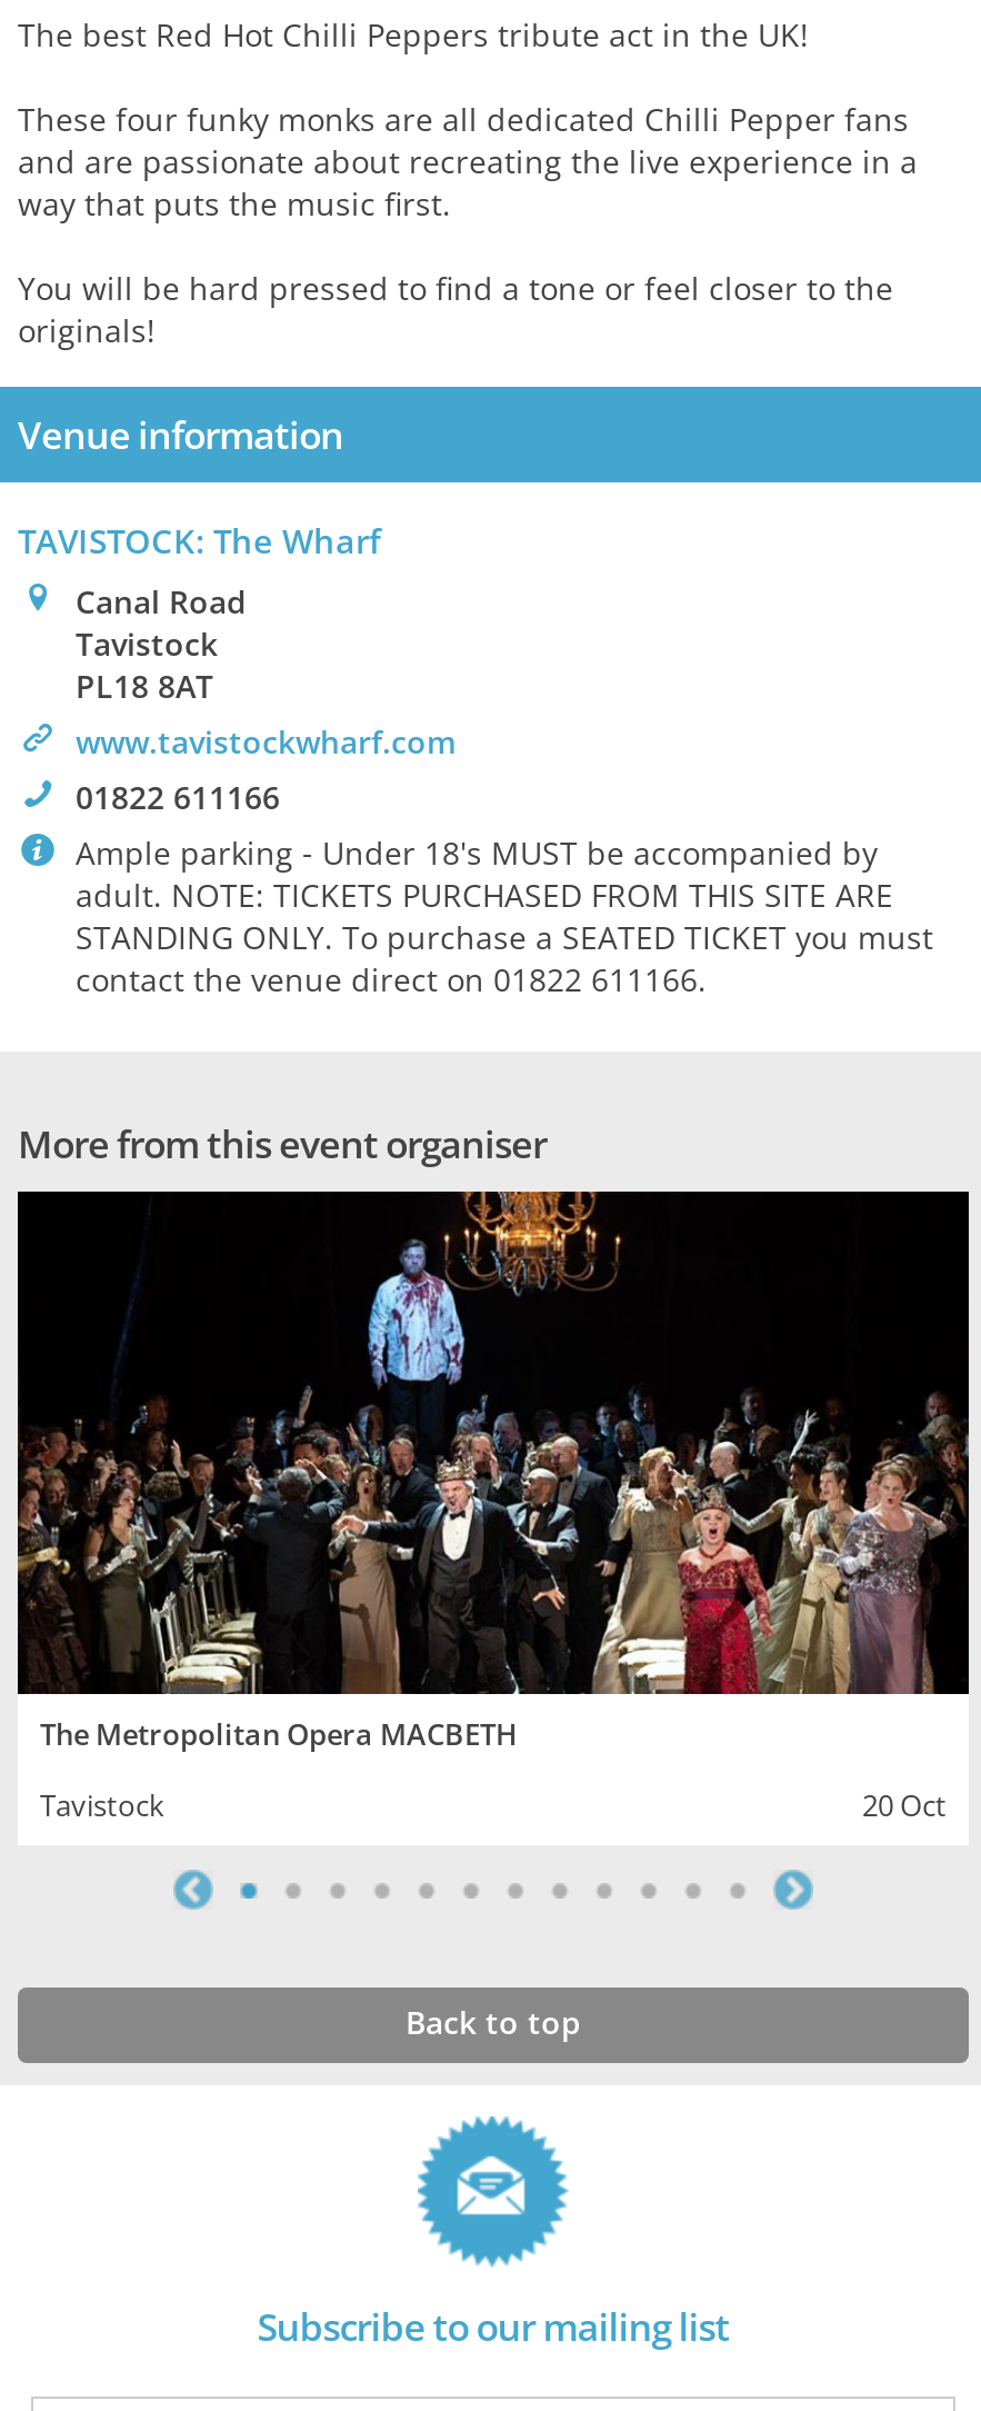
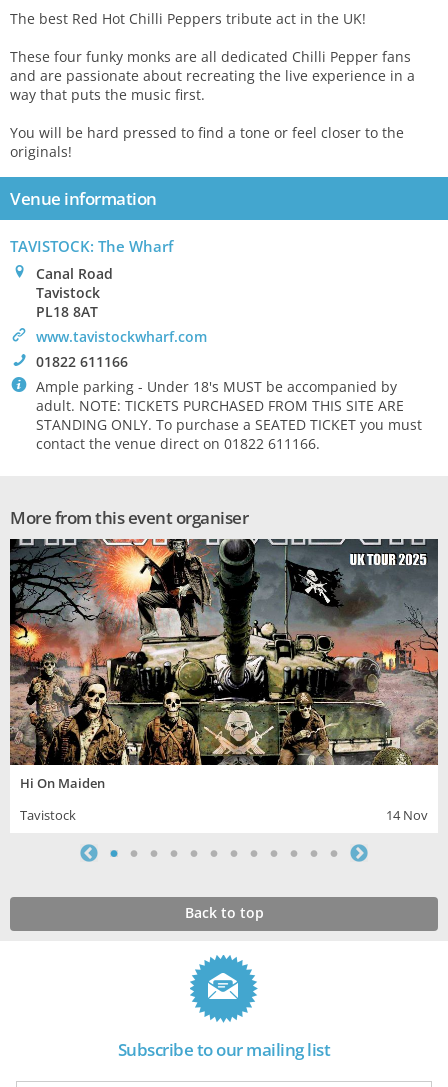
- [image]
- The Metropolitan Opera MACBETH
+ [image]
+ Hi On Maiden

- 20 Oct
+ 14 Nov
